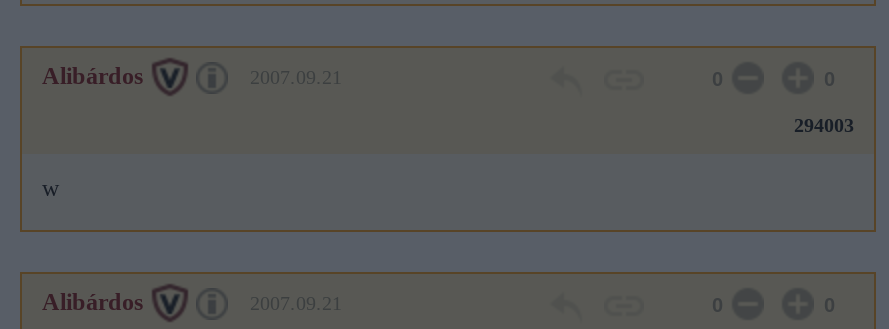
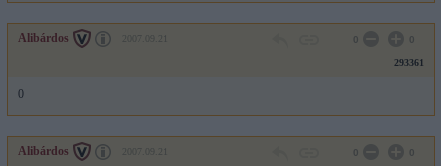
- 294003
+ 293361

- w
+ 0
